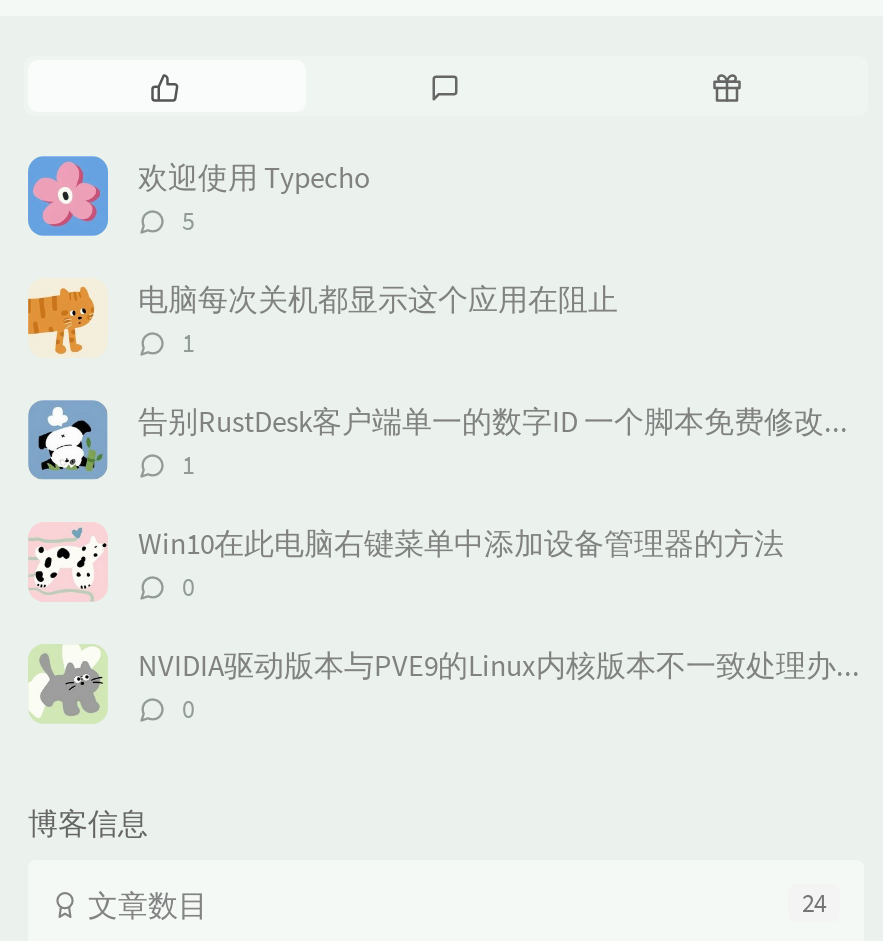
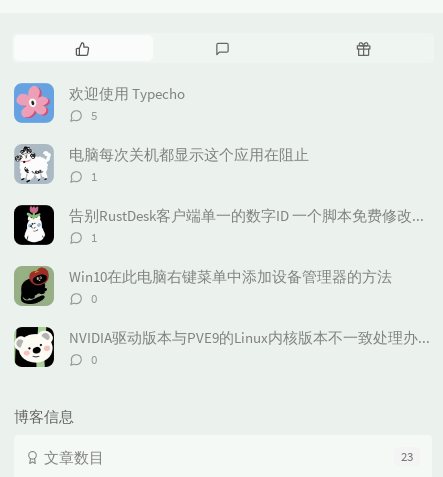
- [image]
+ [image]

- [image]
+ [image]

- [image]
+ [image]

- [image]
+ [image]

- 24
+ 23
